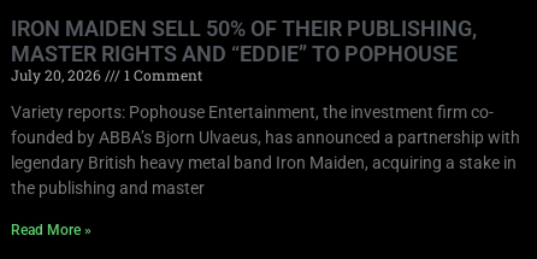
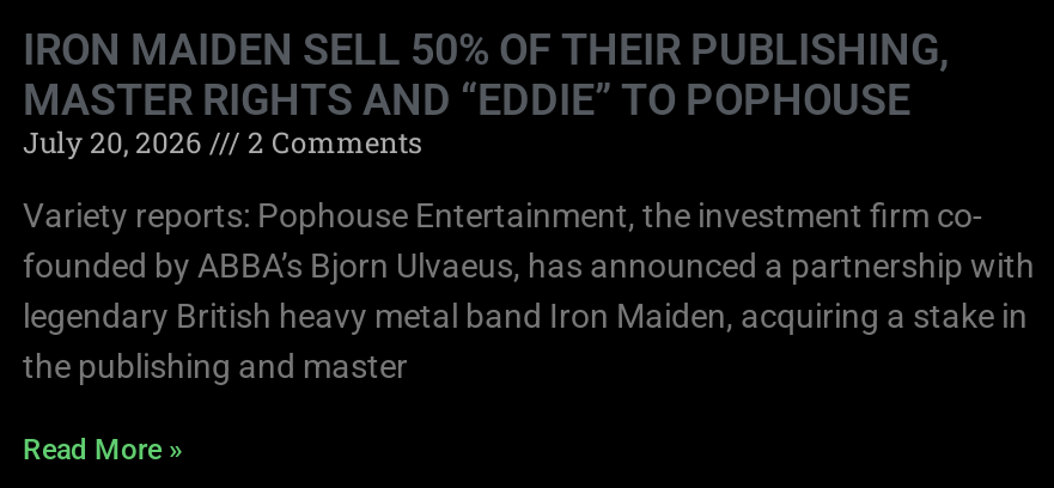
- July 20, 2026 1 Comment
+ July 20, 2026 2 Comments
